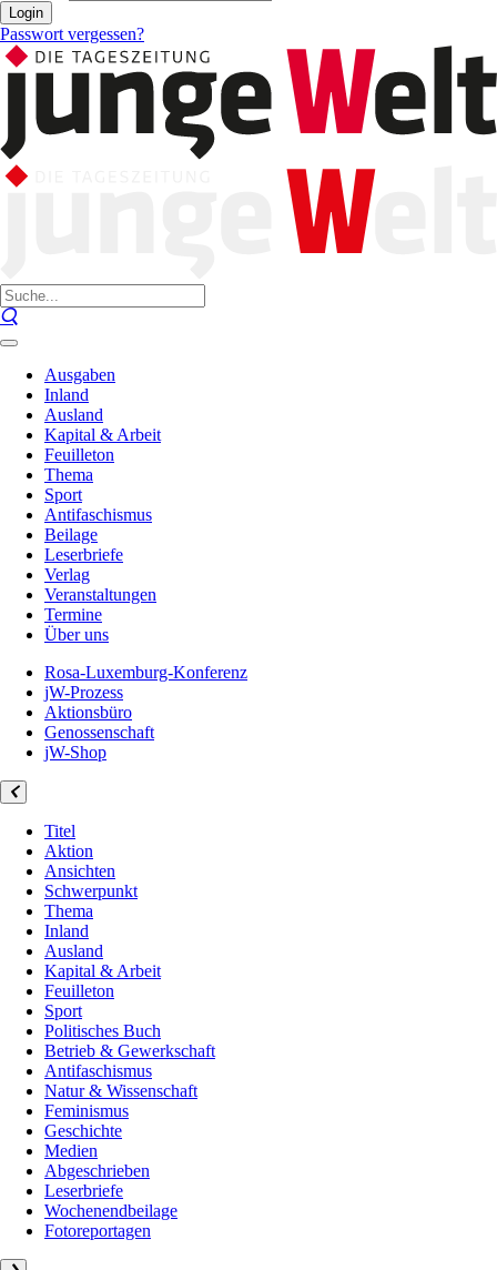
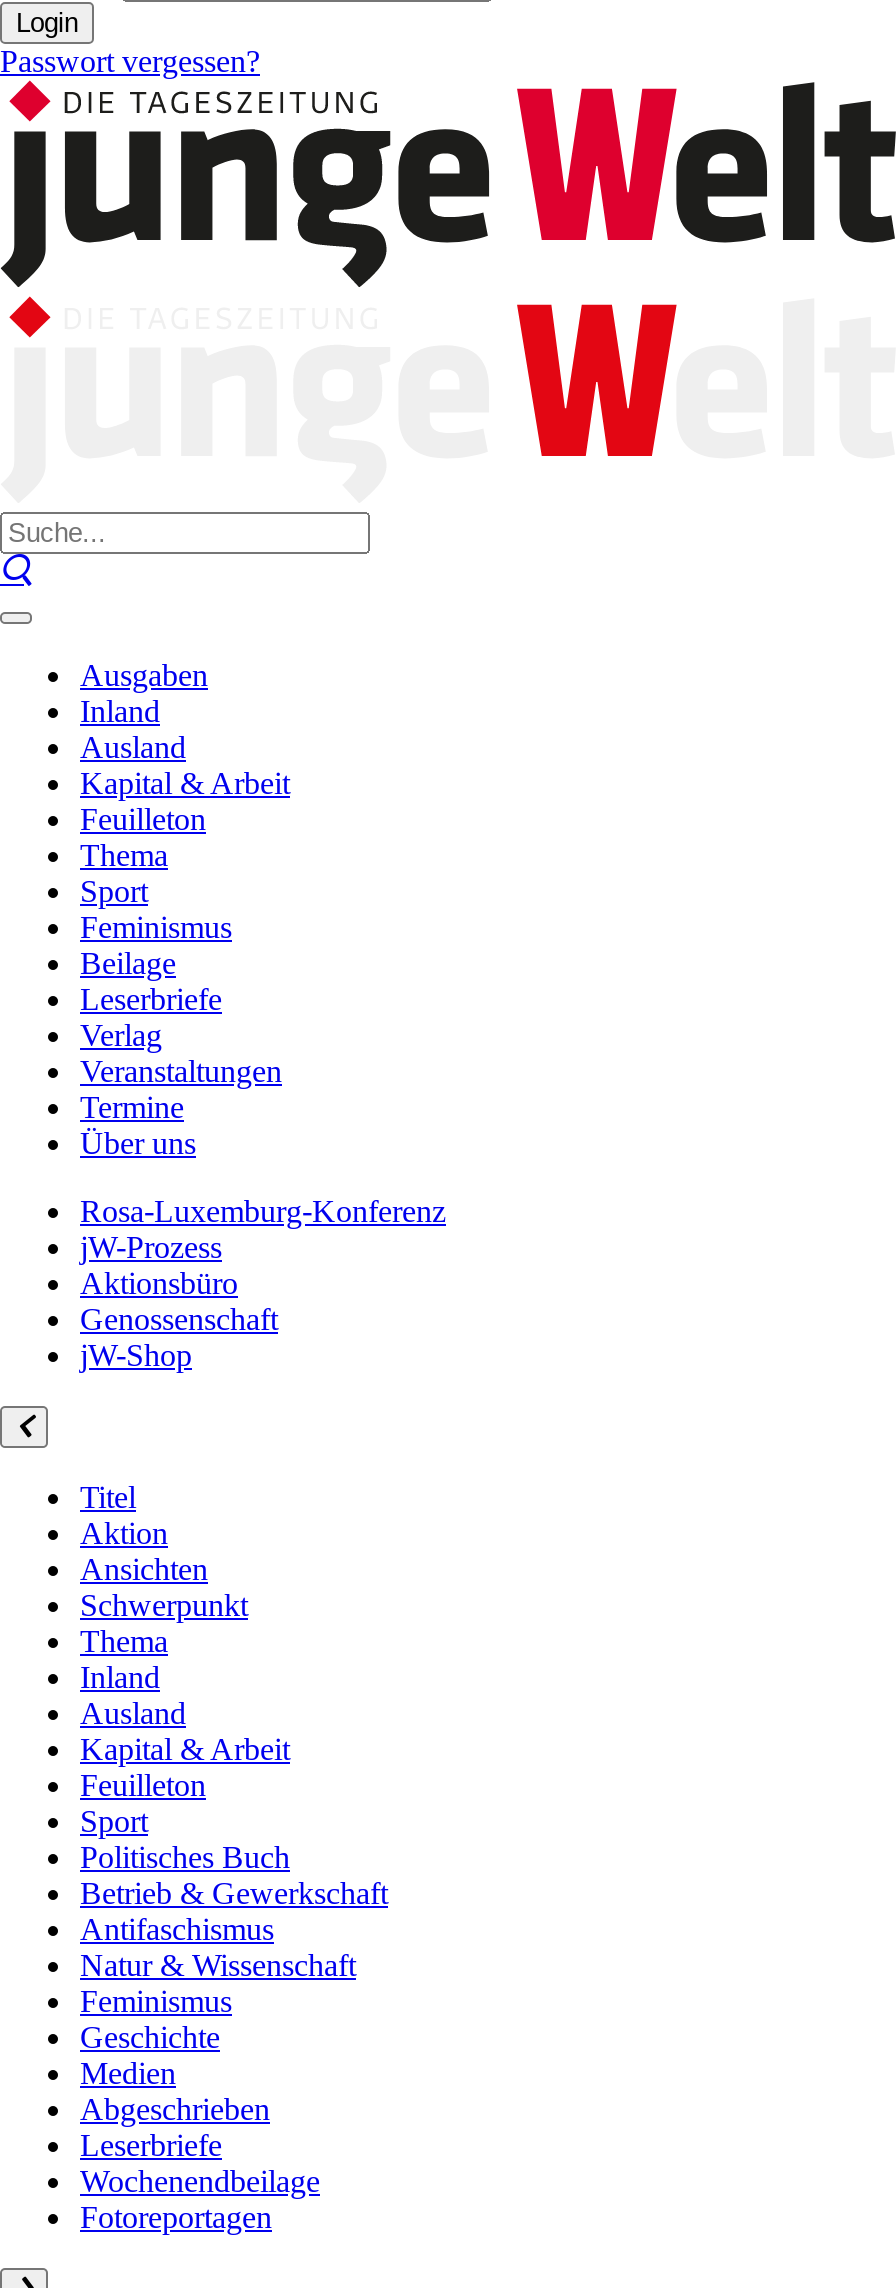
- Antifaschismus
+ Feminismus
